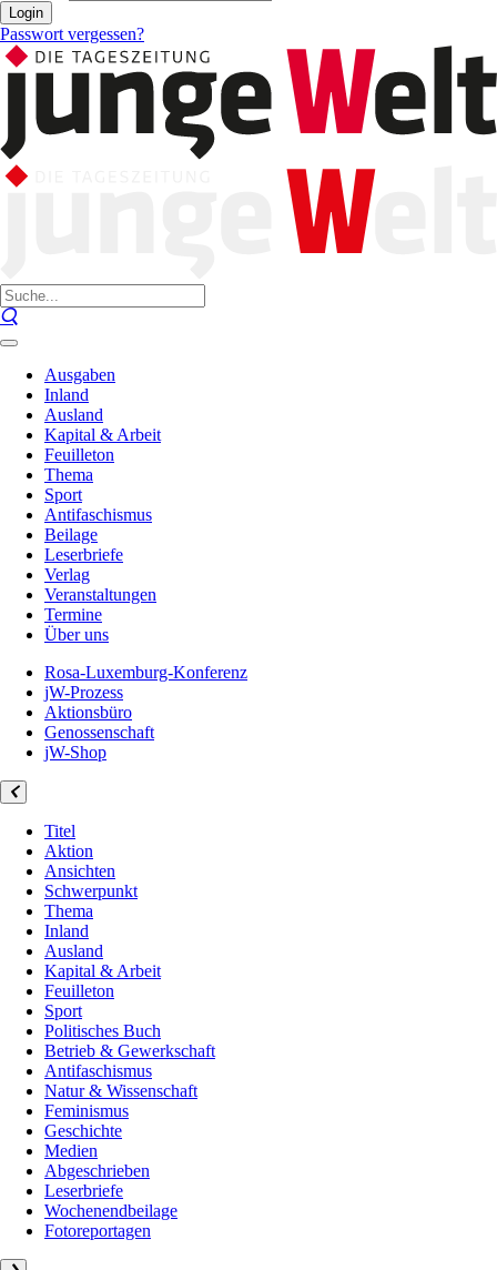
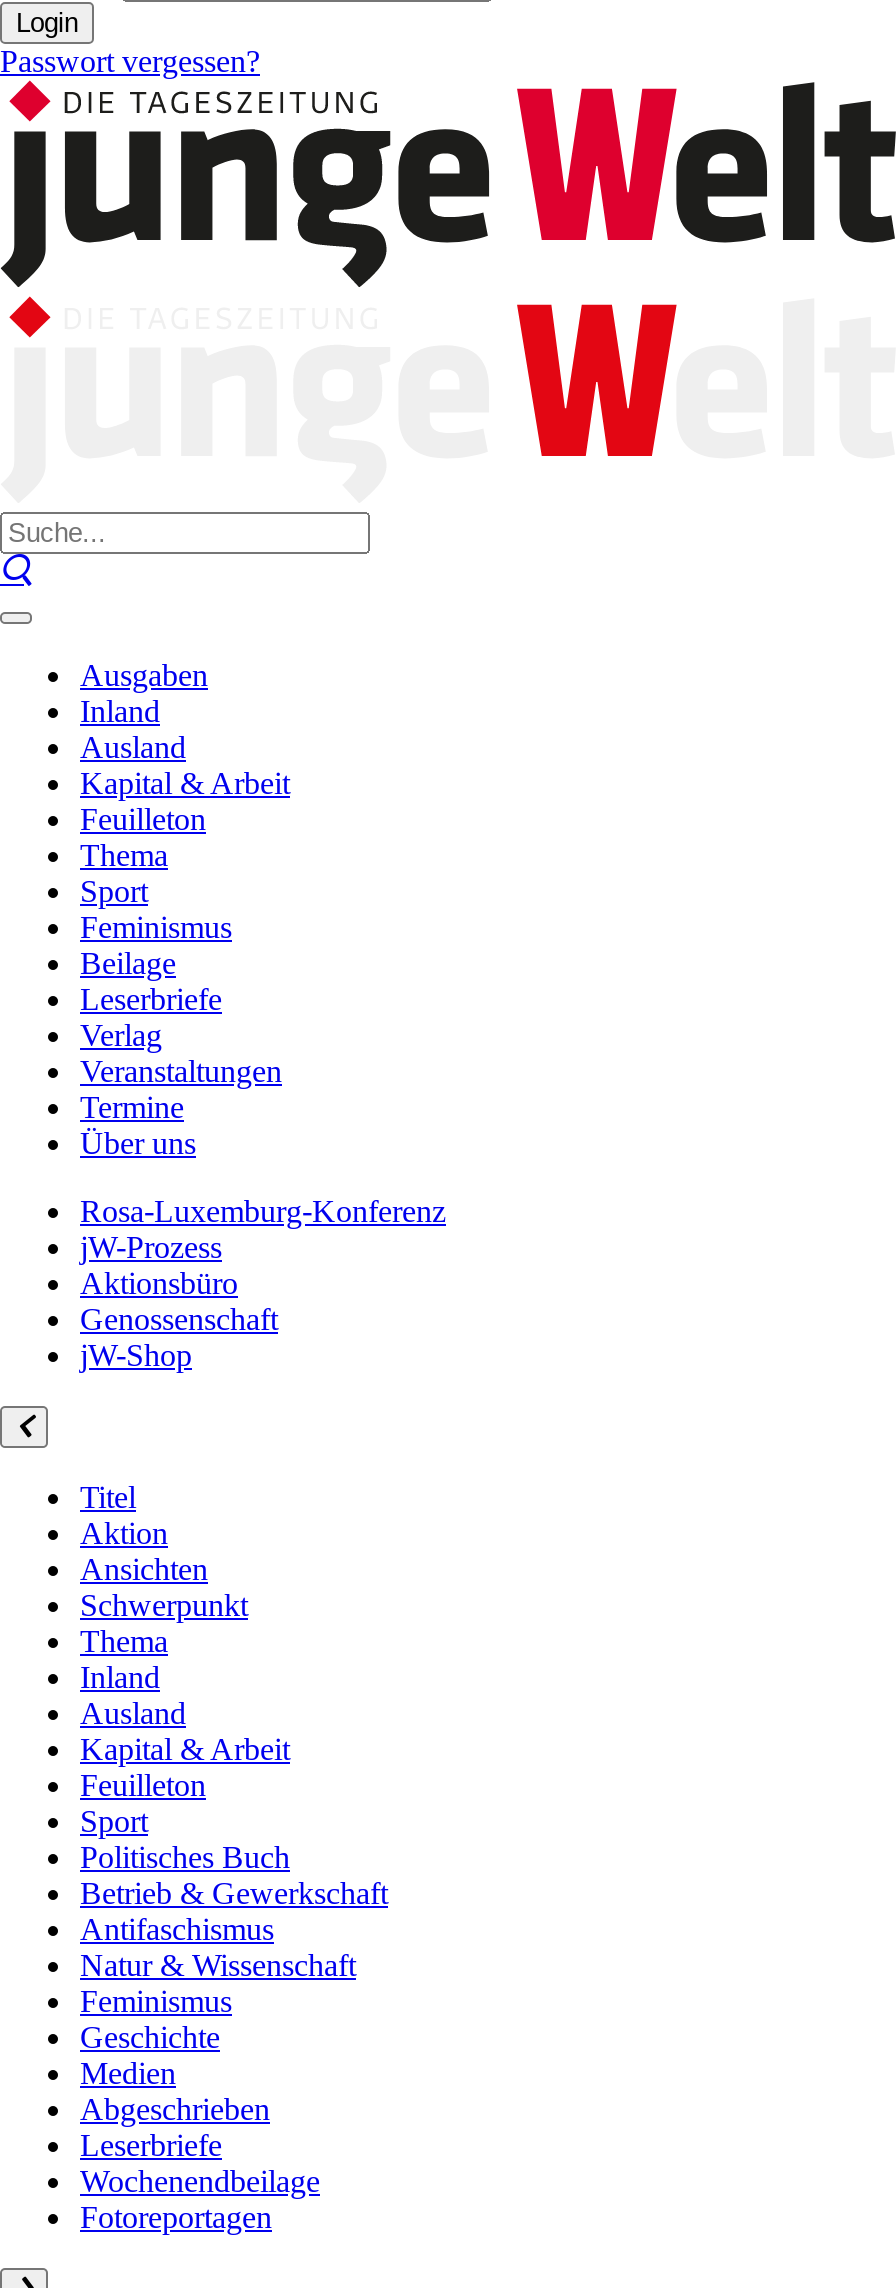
- Antifaschismus
+ Feminismus
